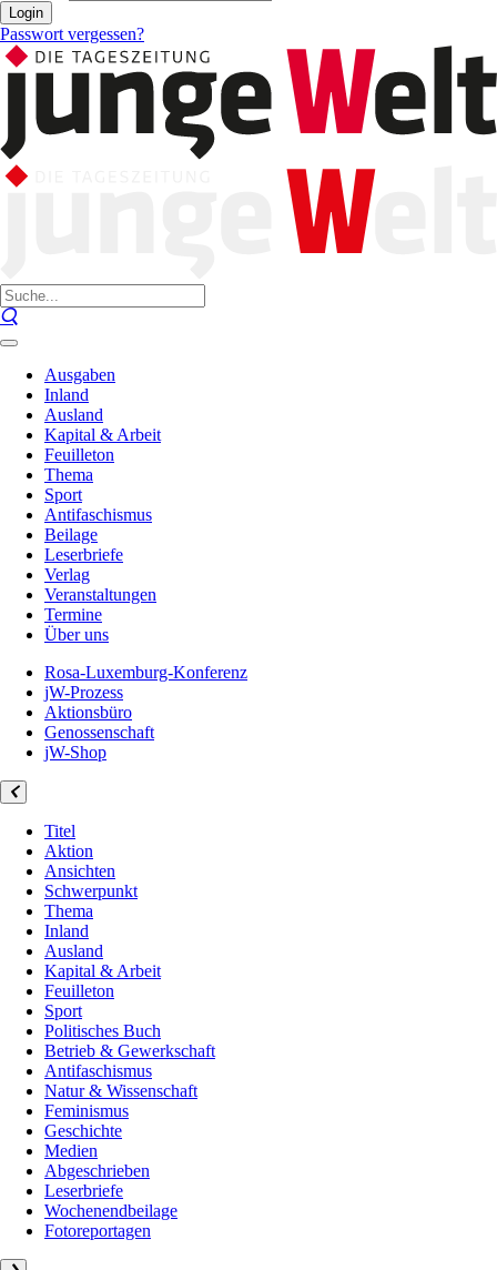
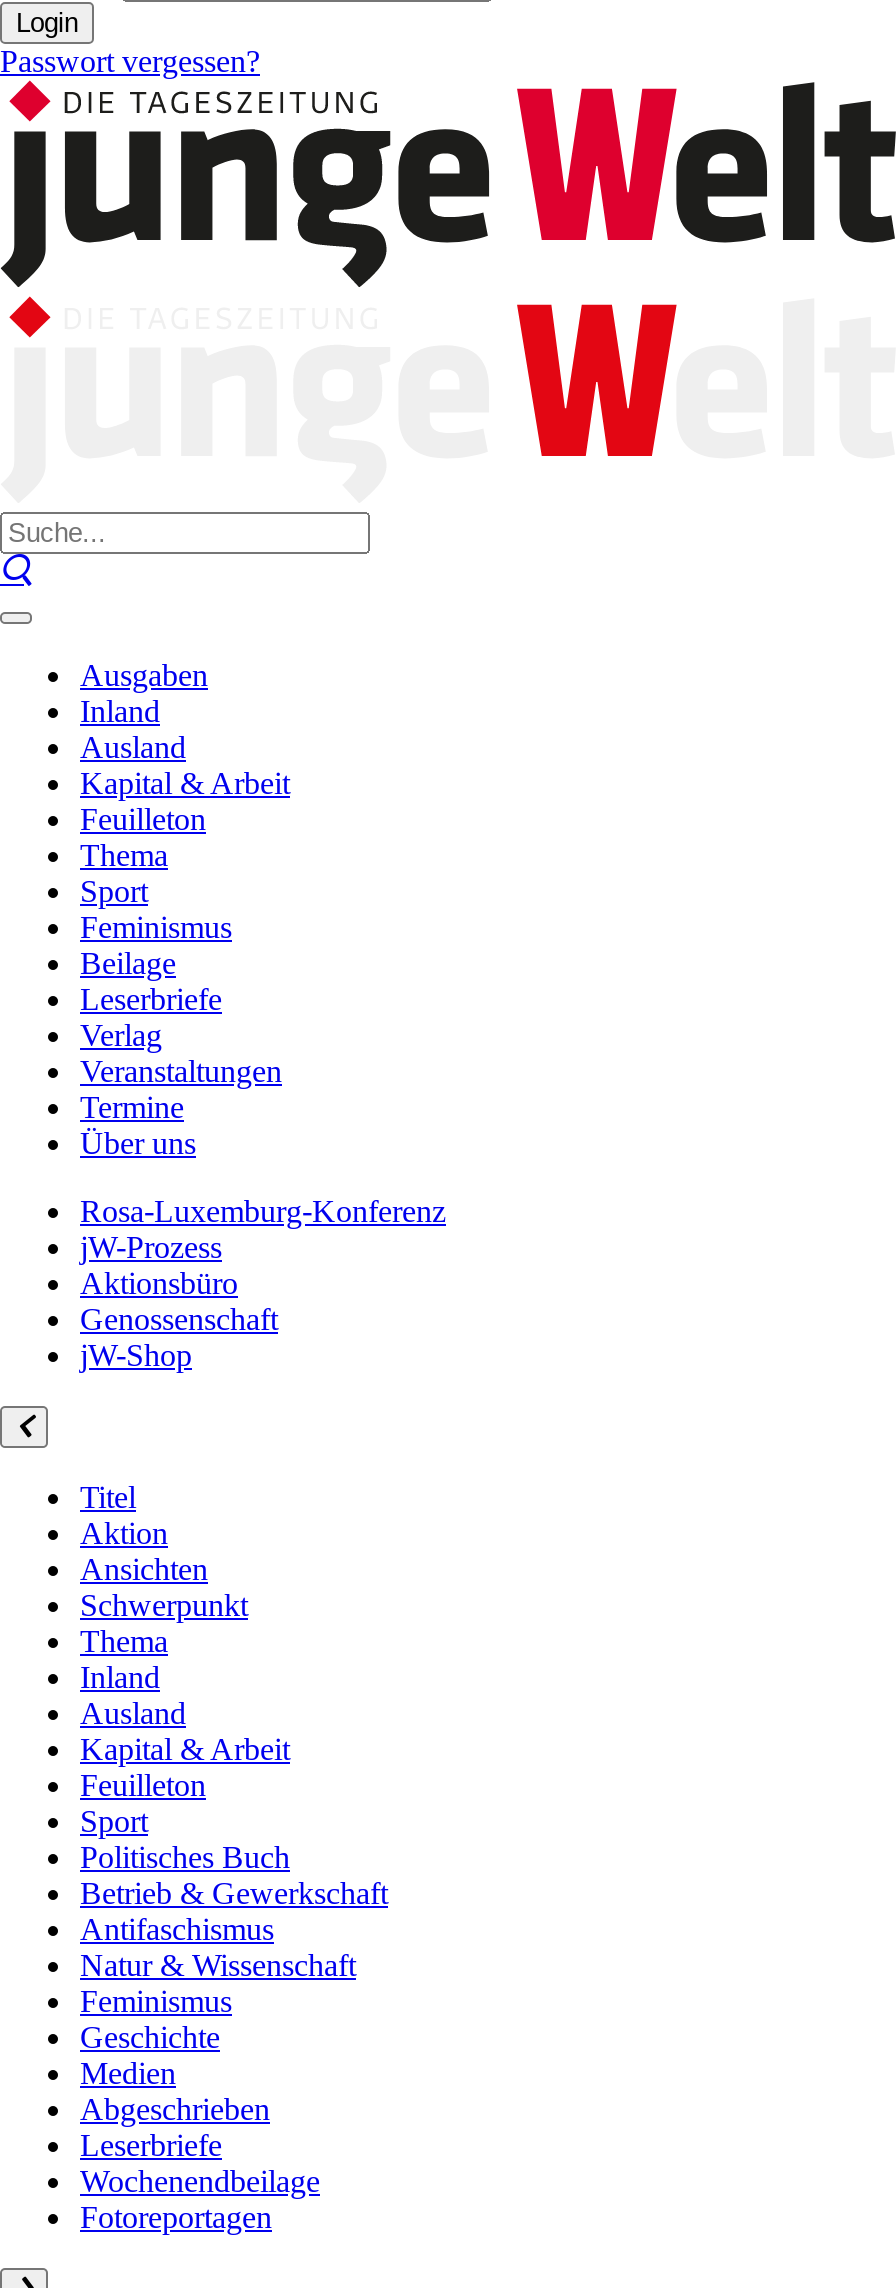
- Antifaschismus
+ Feminismus
